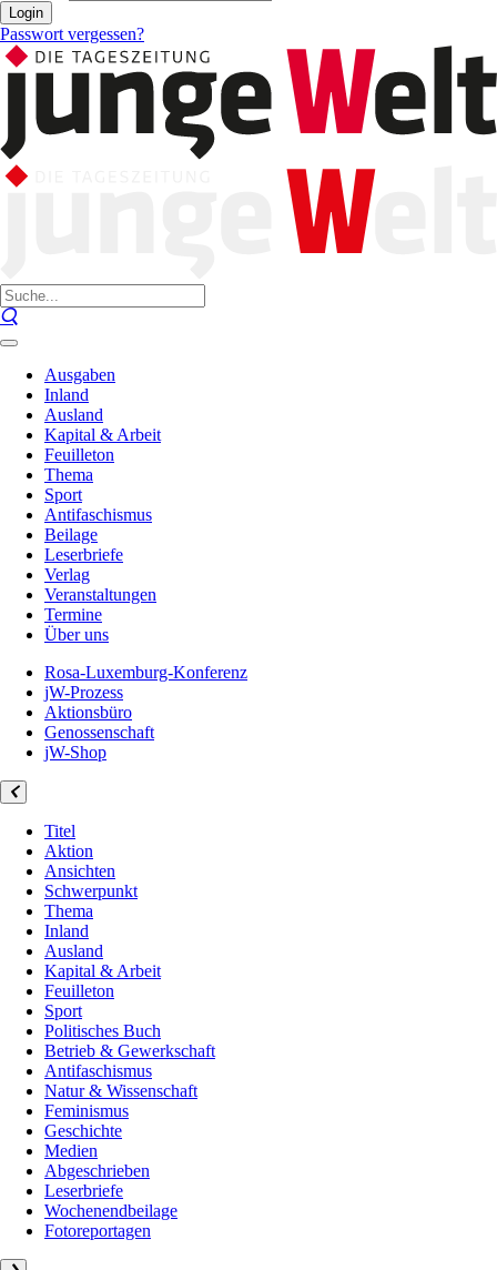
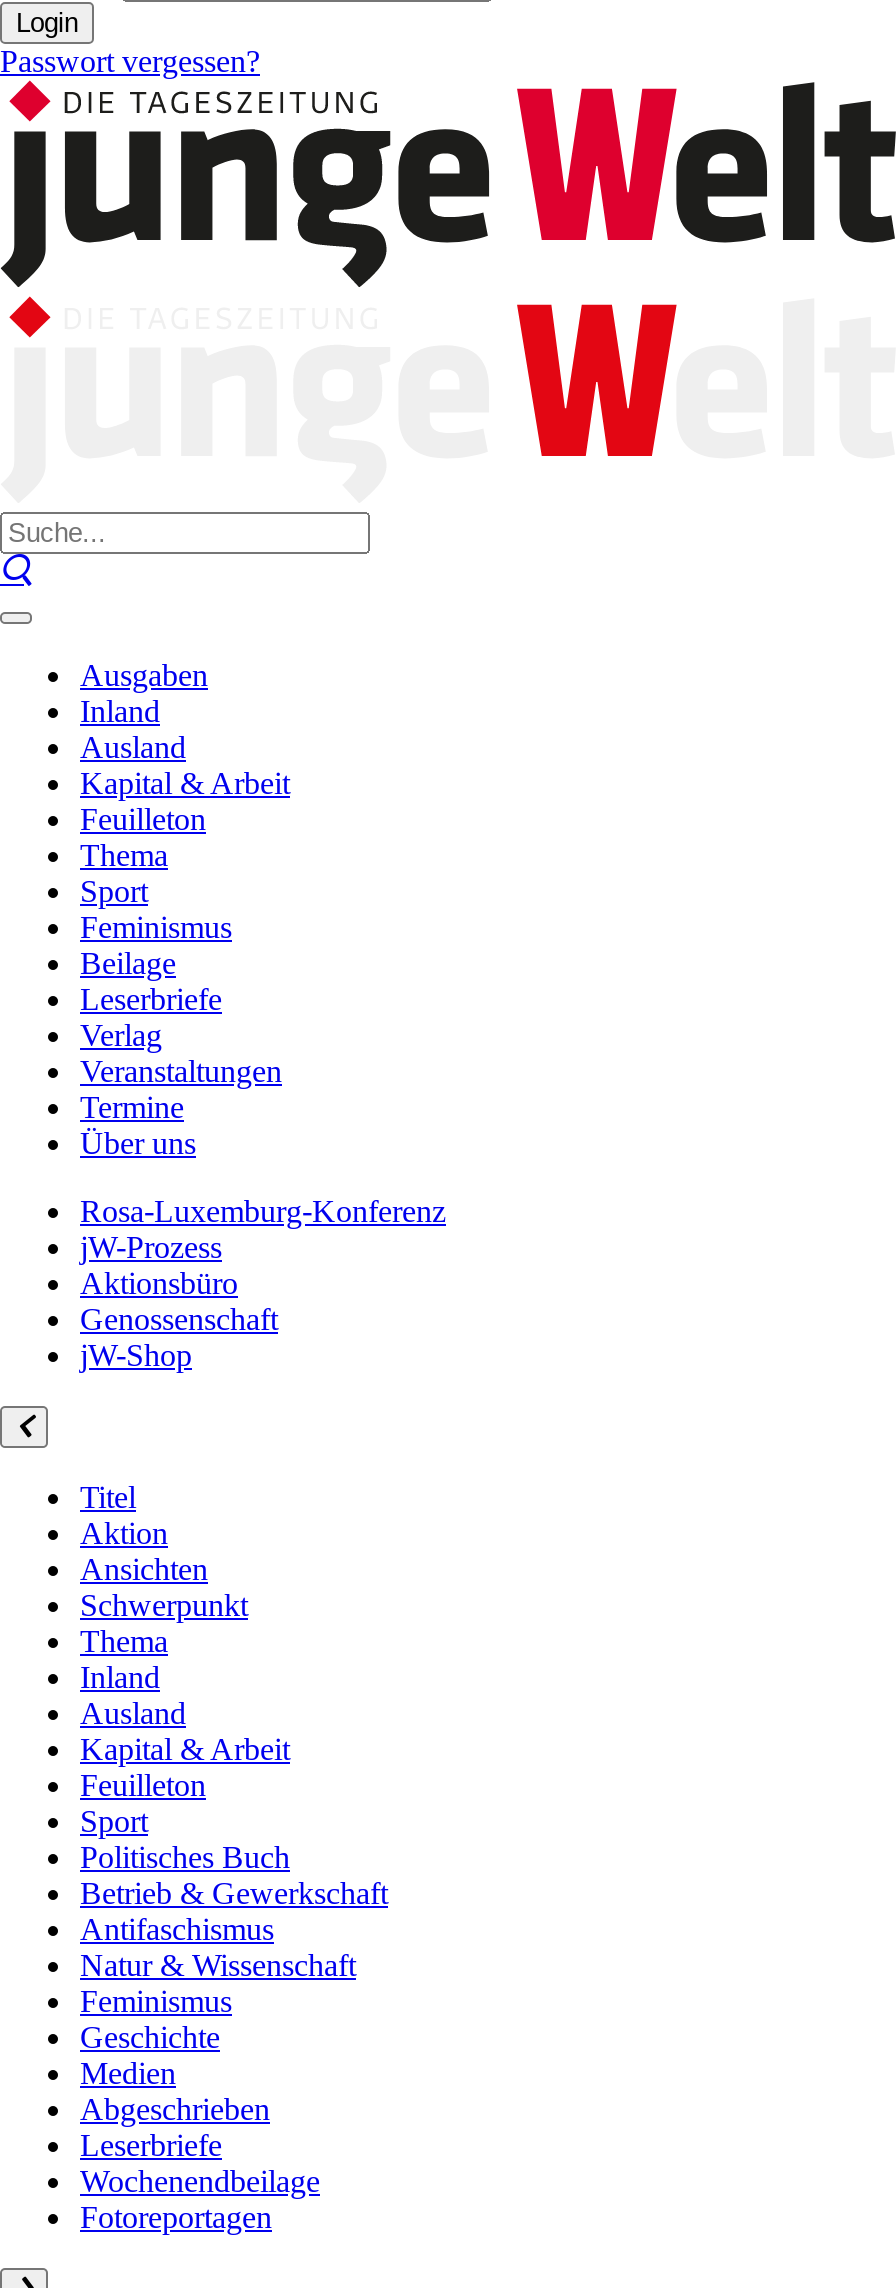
- Antifaschismus
+ Feminismus
